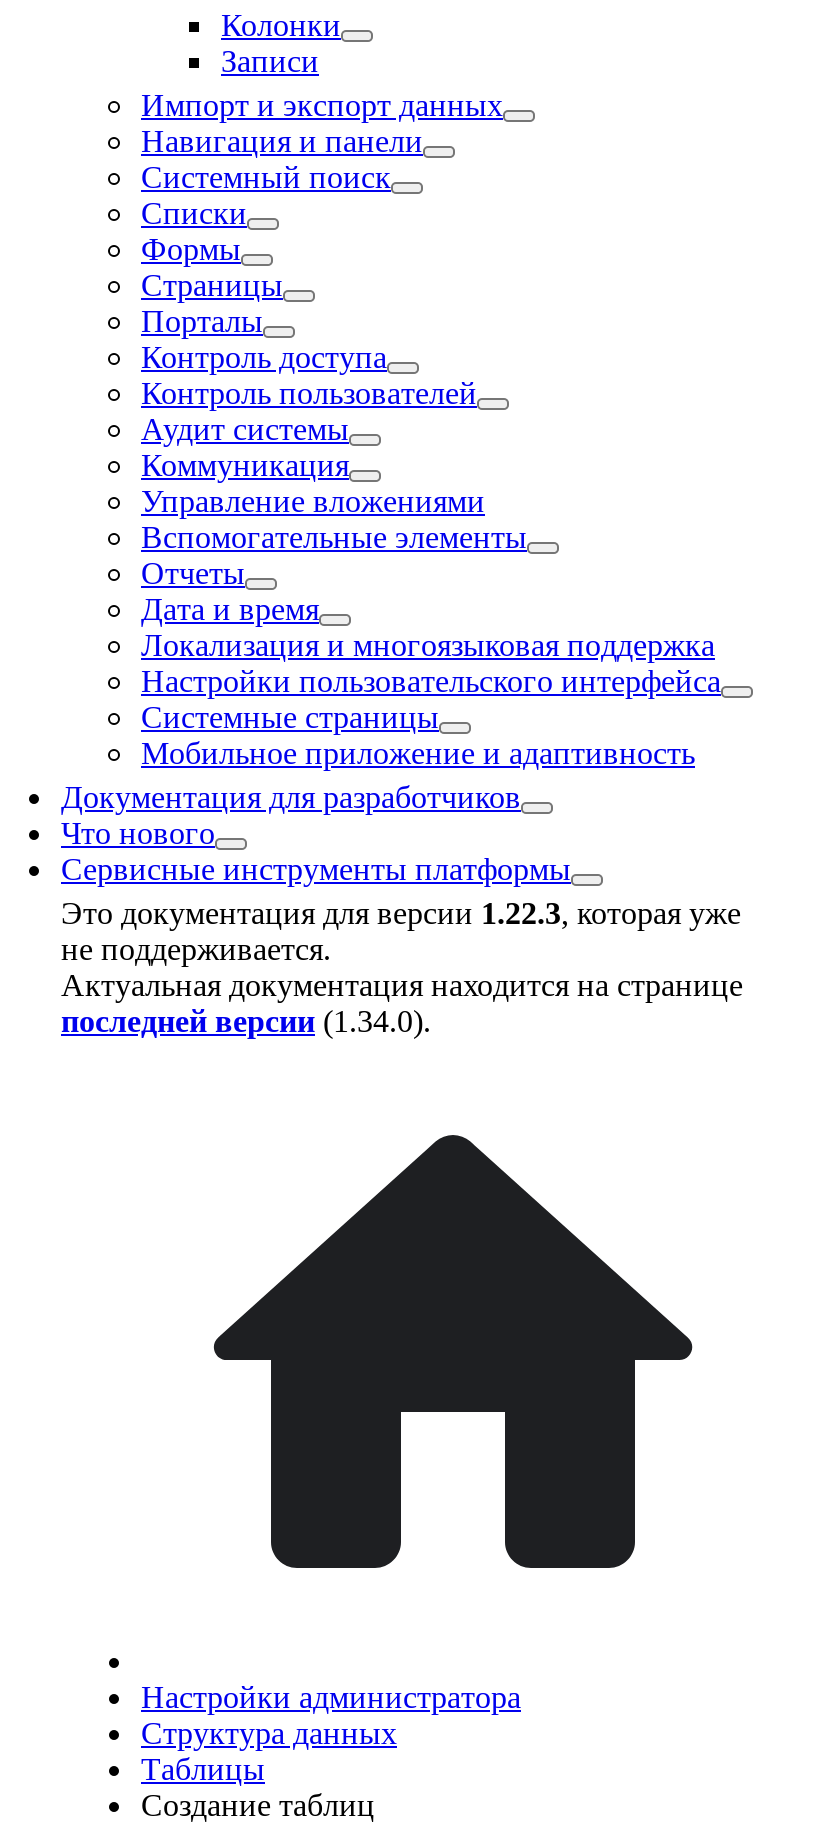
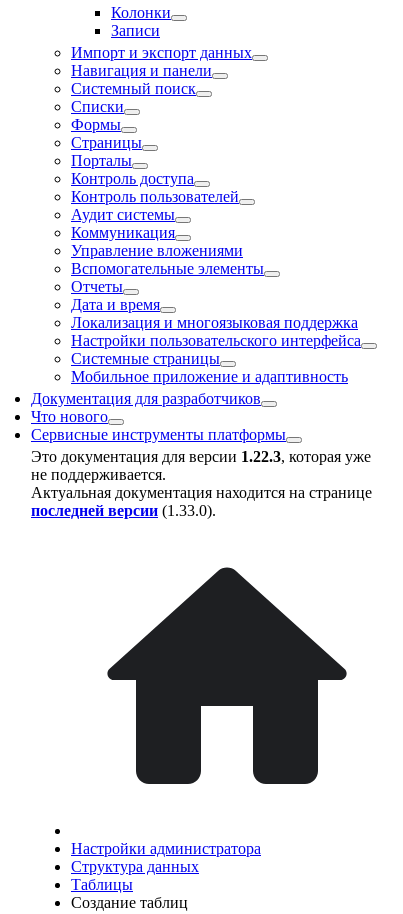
- последней версии (1.34.0).
+ последней версии (1.33.0).
